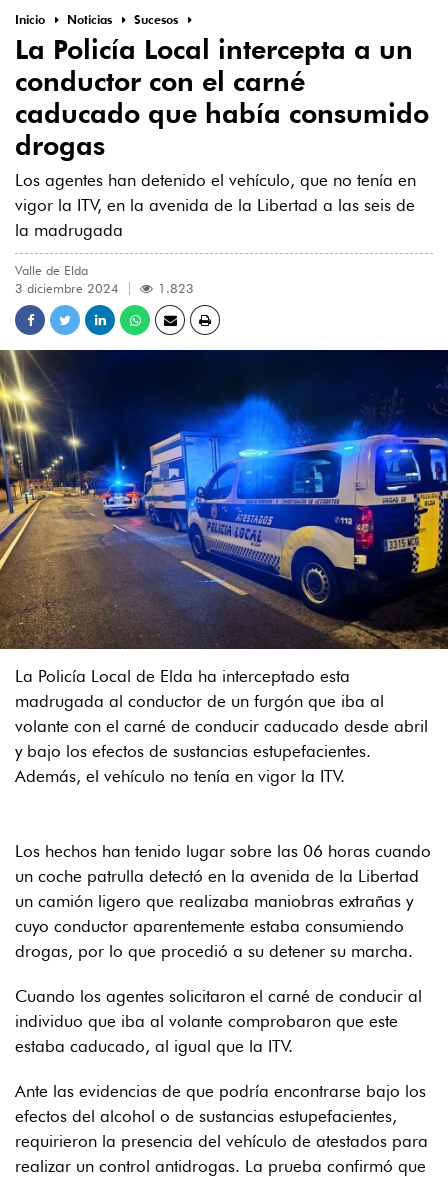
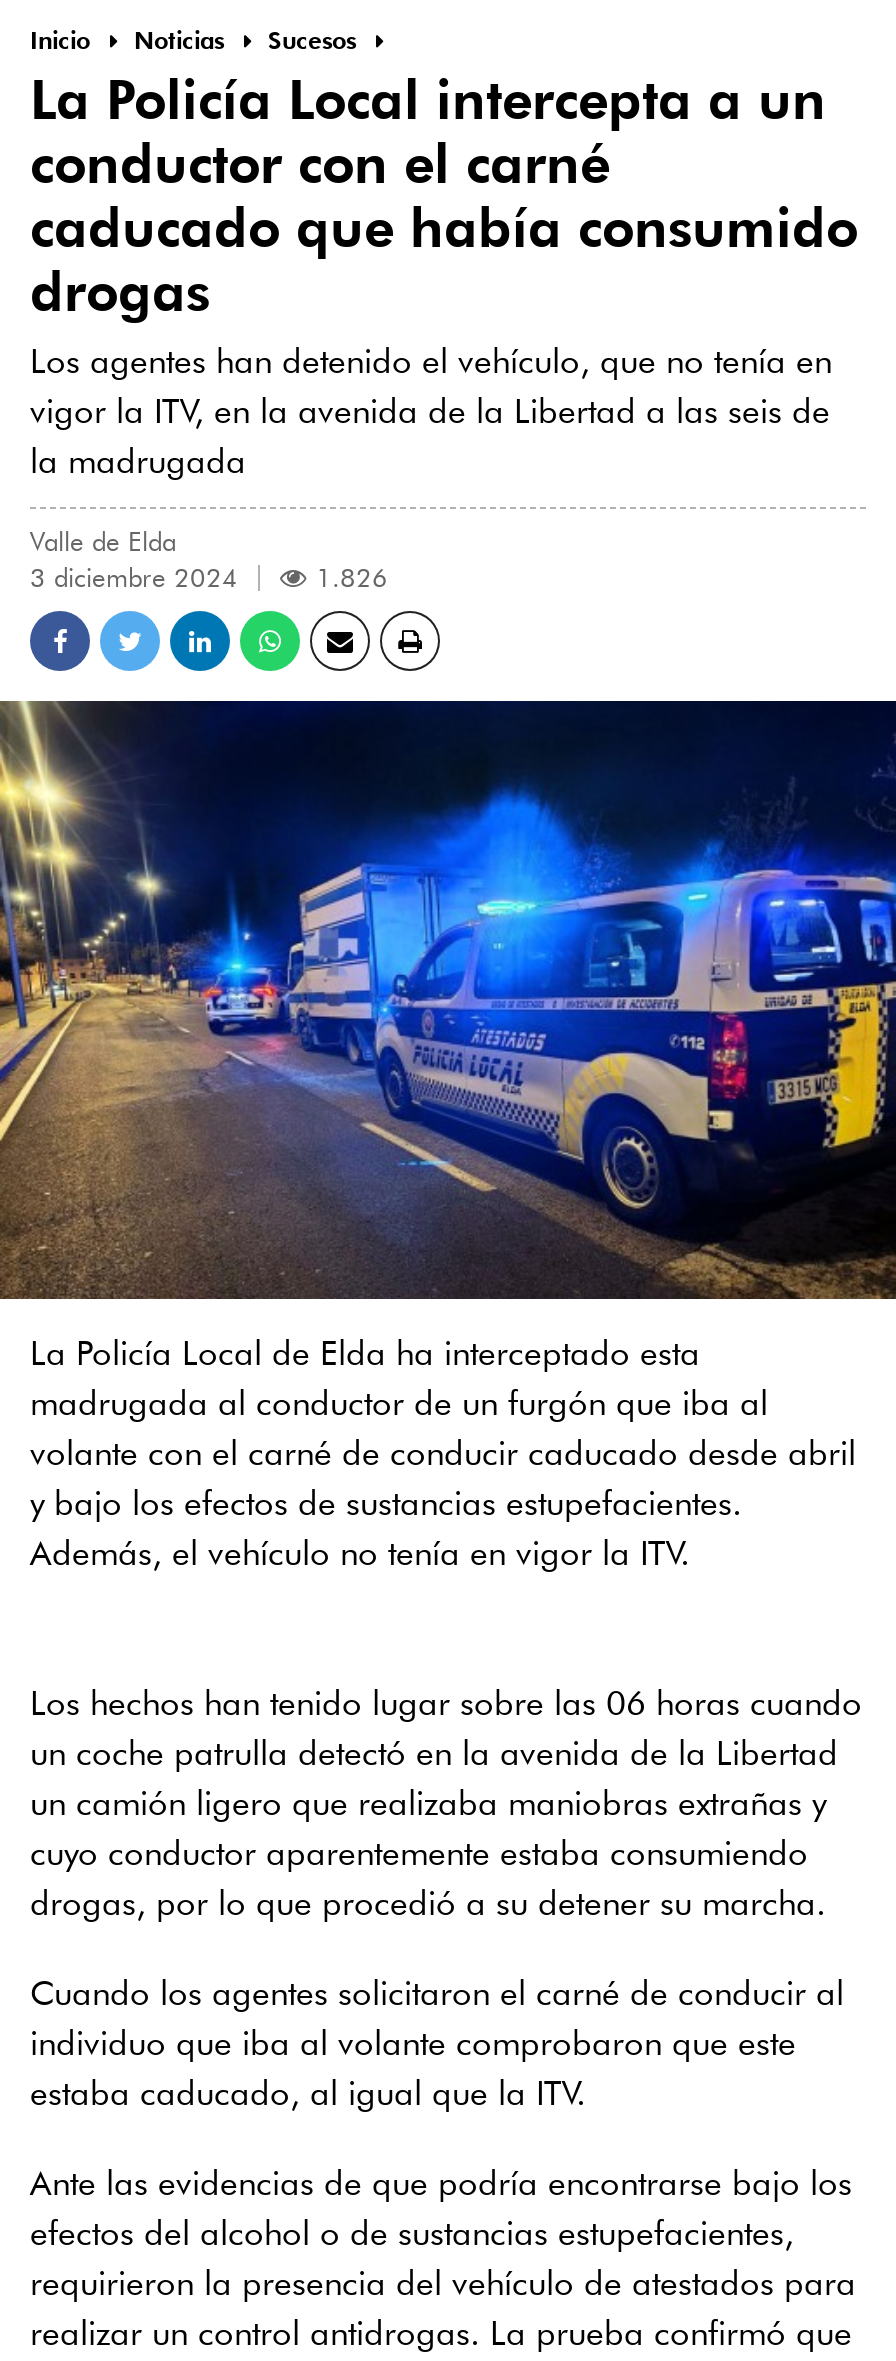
- 1.823
+ 1.826
